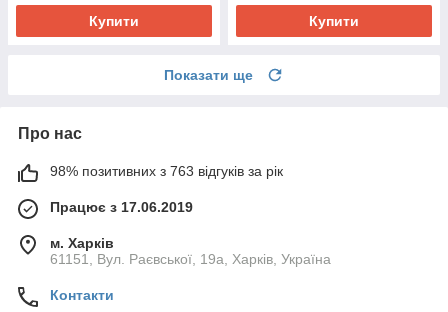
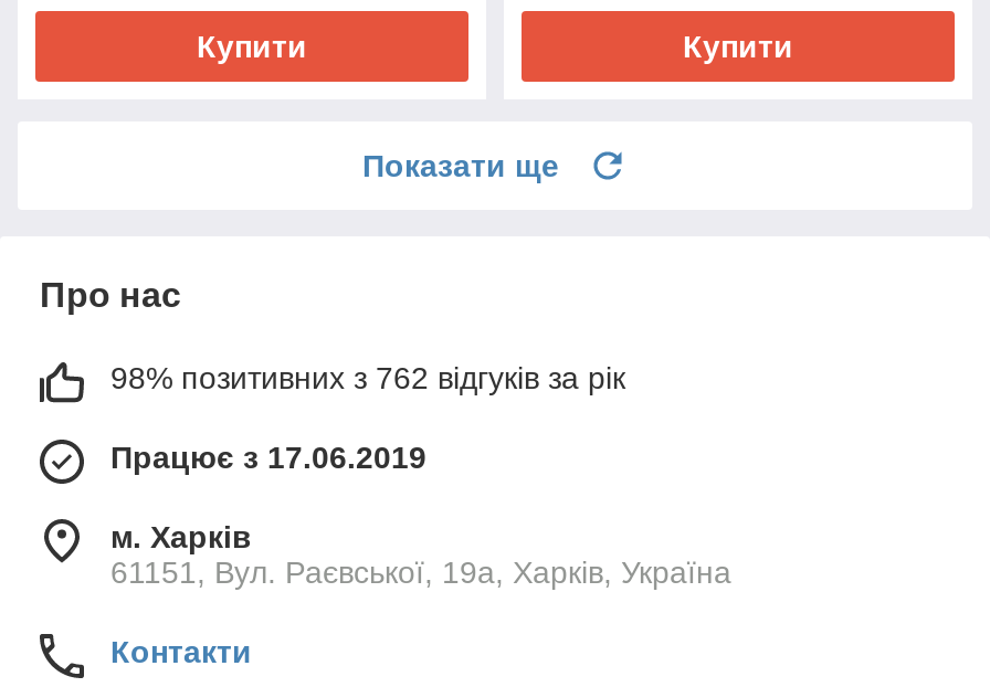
- 98% позитивних з 763 відгуків за рік
+ 98% позитивних з 762 відгуків за рік
